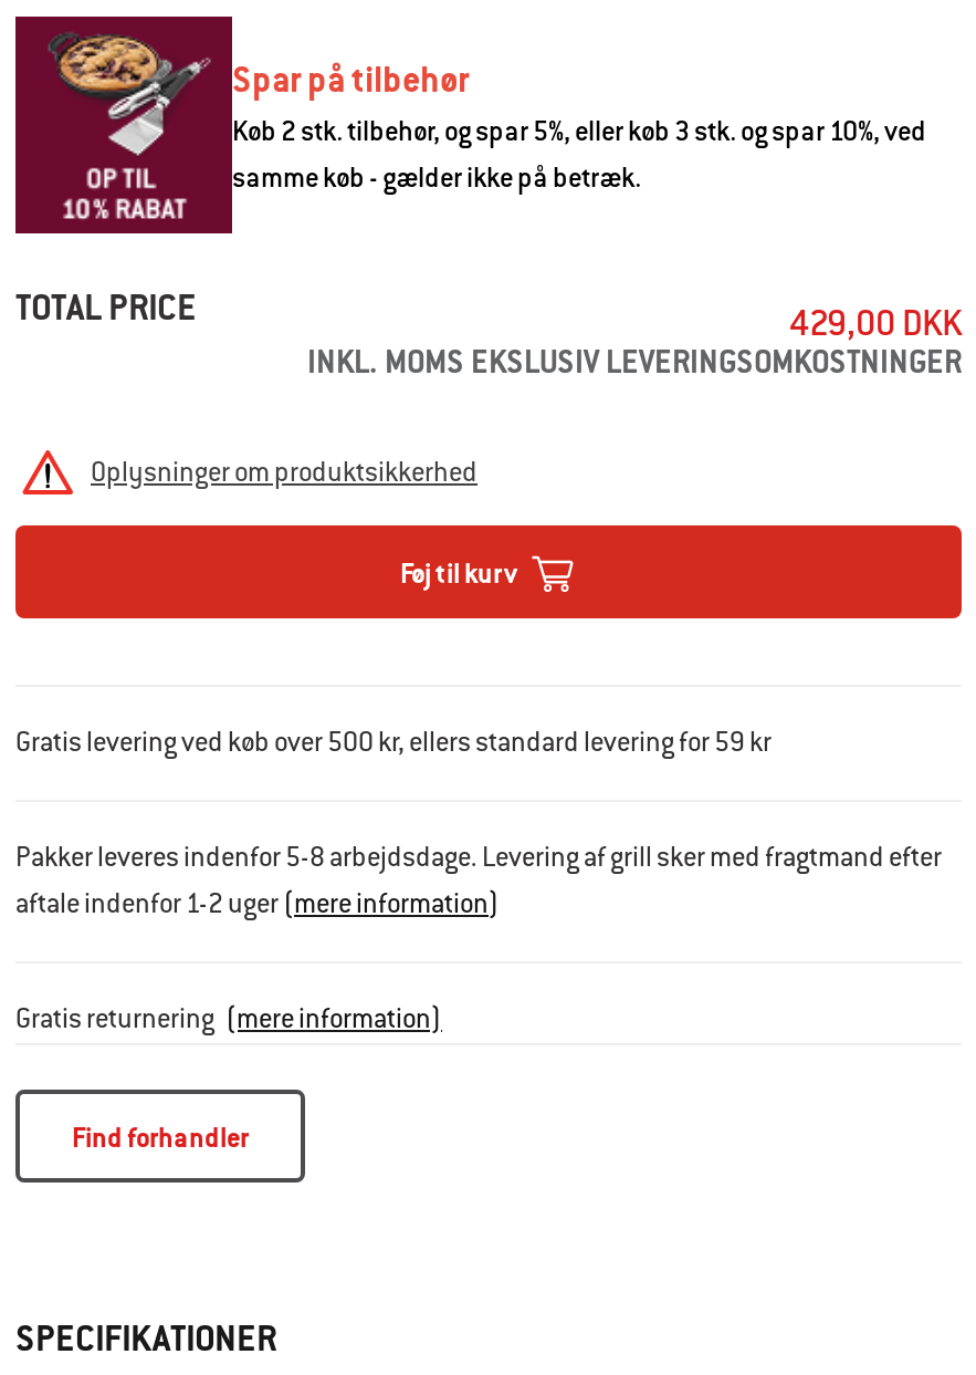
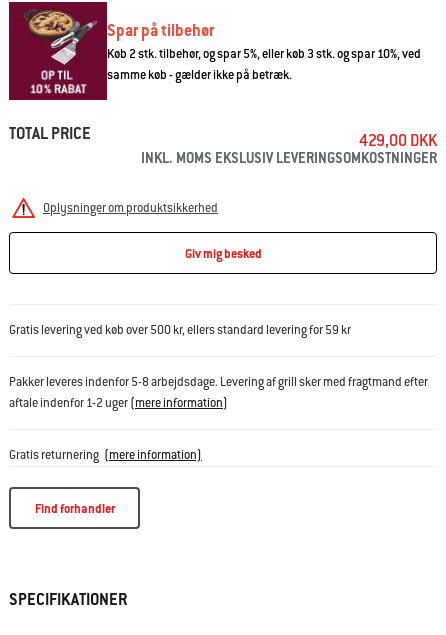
- Føj til kurv
+ Giv mig besked
